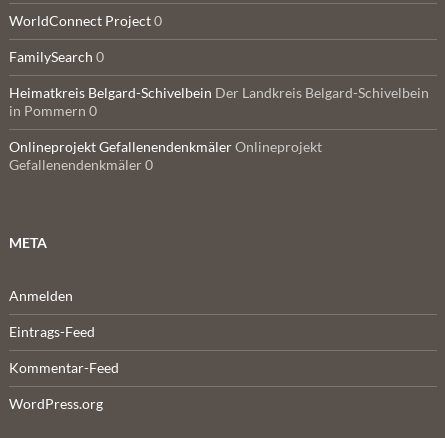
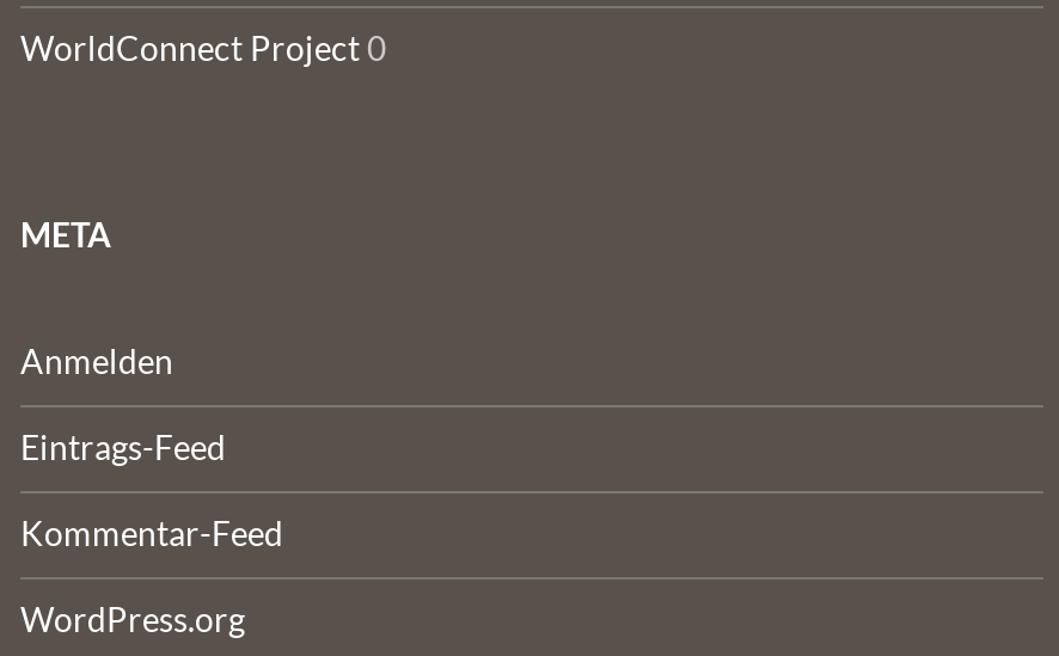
- FamilySearch 0
- Heimatkreis Belgard-Schivelbein Der Landkreis Belgard-Schivelbein
- in Pommern 0
- Onlineprojekt Gefallenendenkmäler Onlineprojekt
- Gefallenendenkmäler 0
